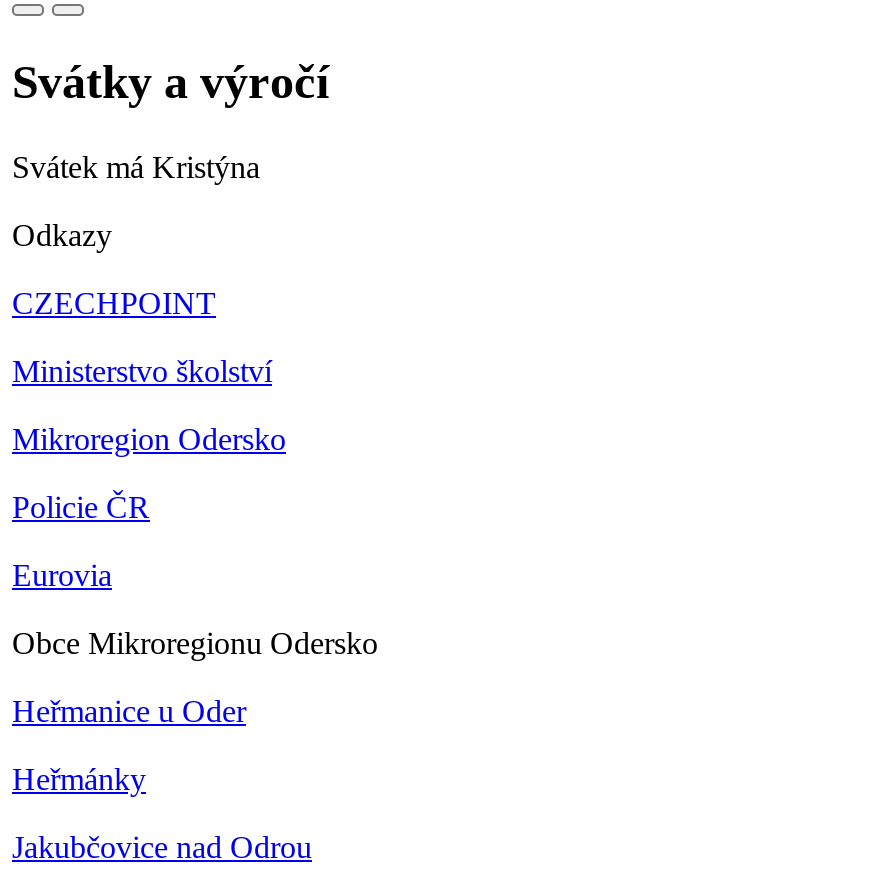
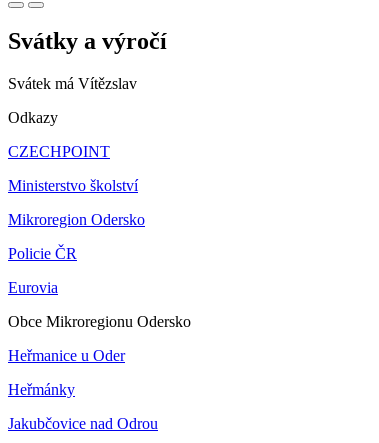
- Svátek má Kristýna
+ Svátek má Vítězslav
